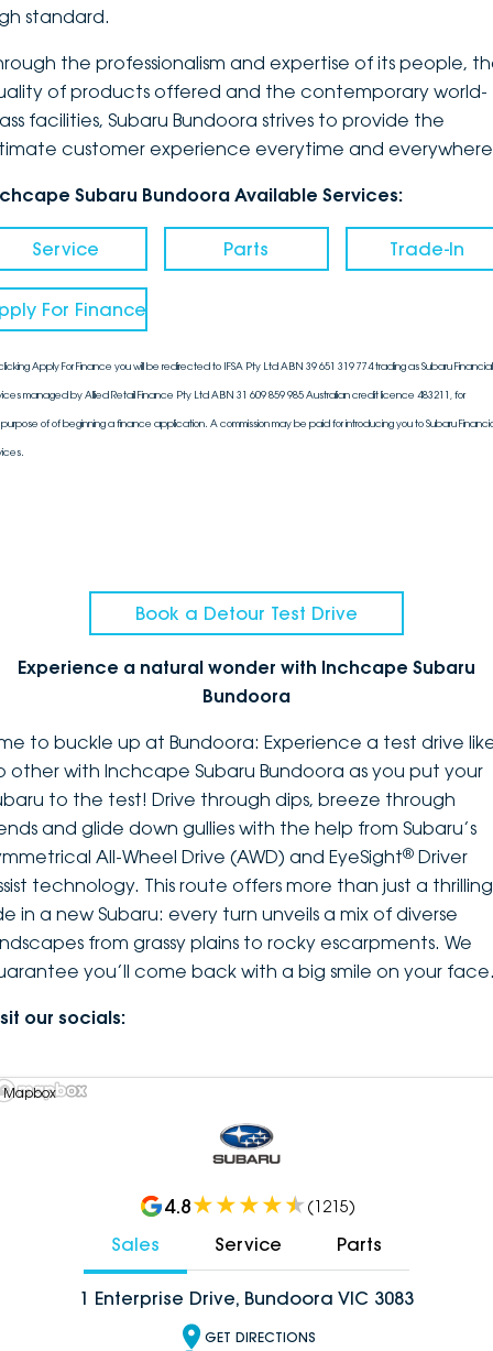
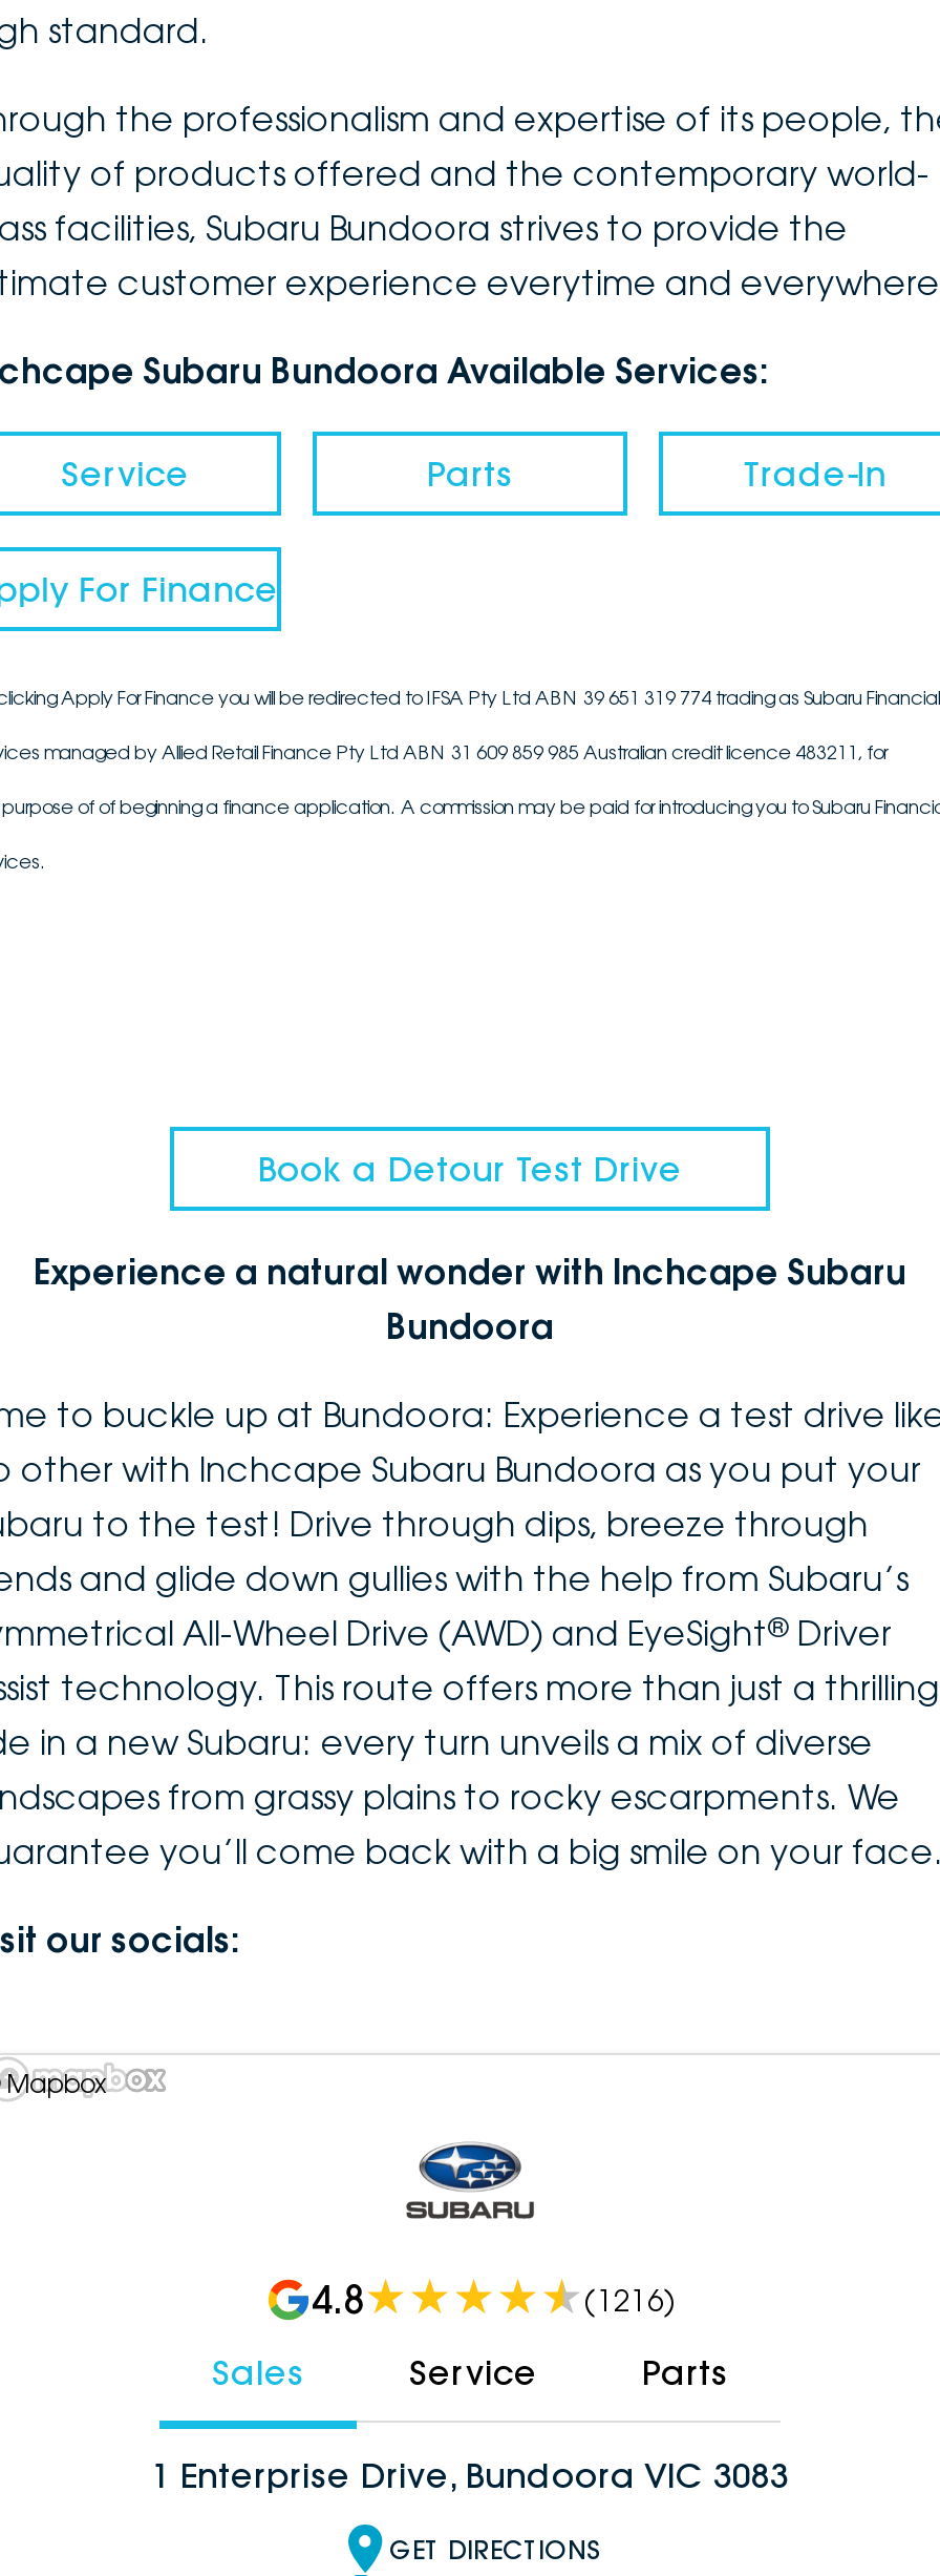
- (1215)
+ (1216)
